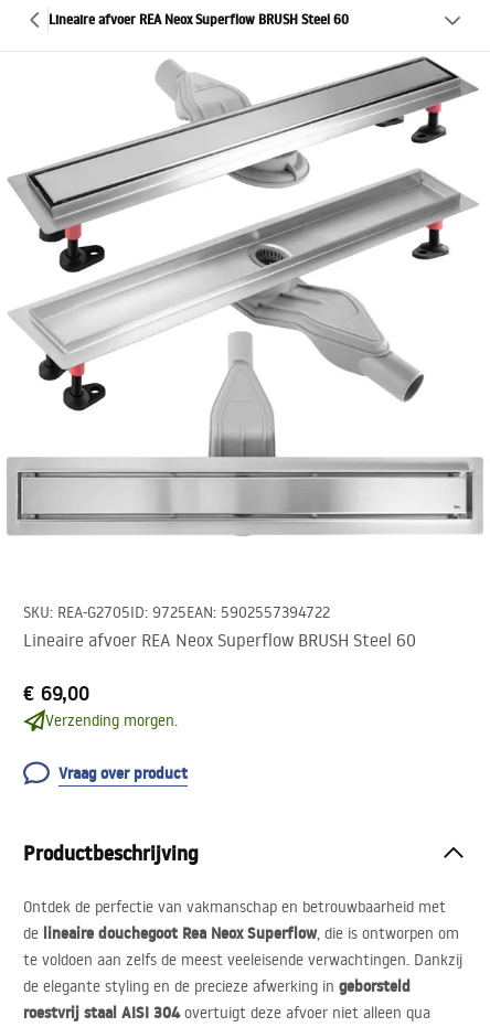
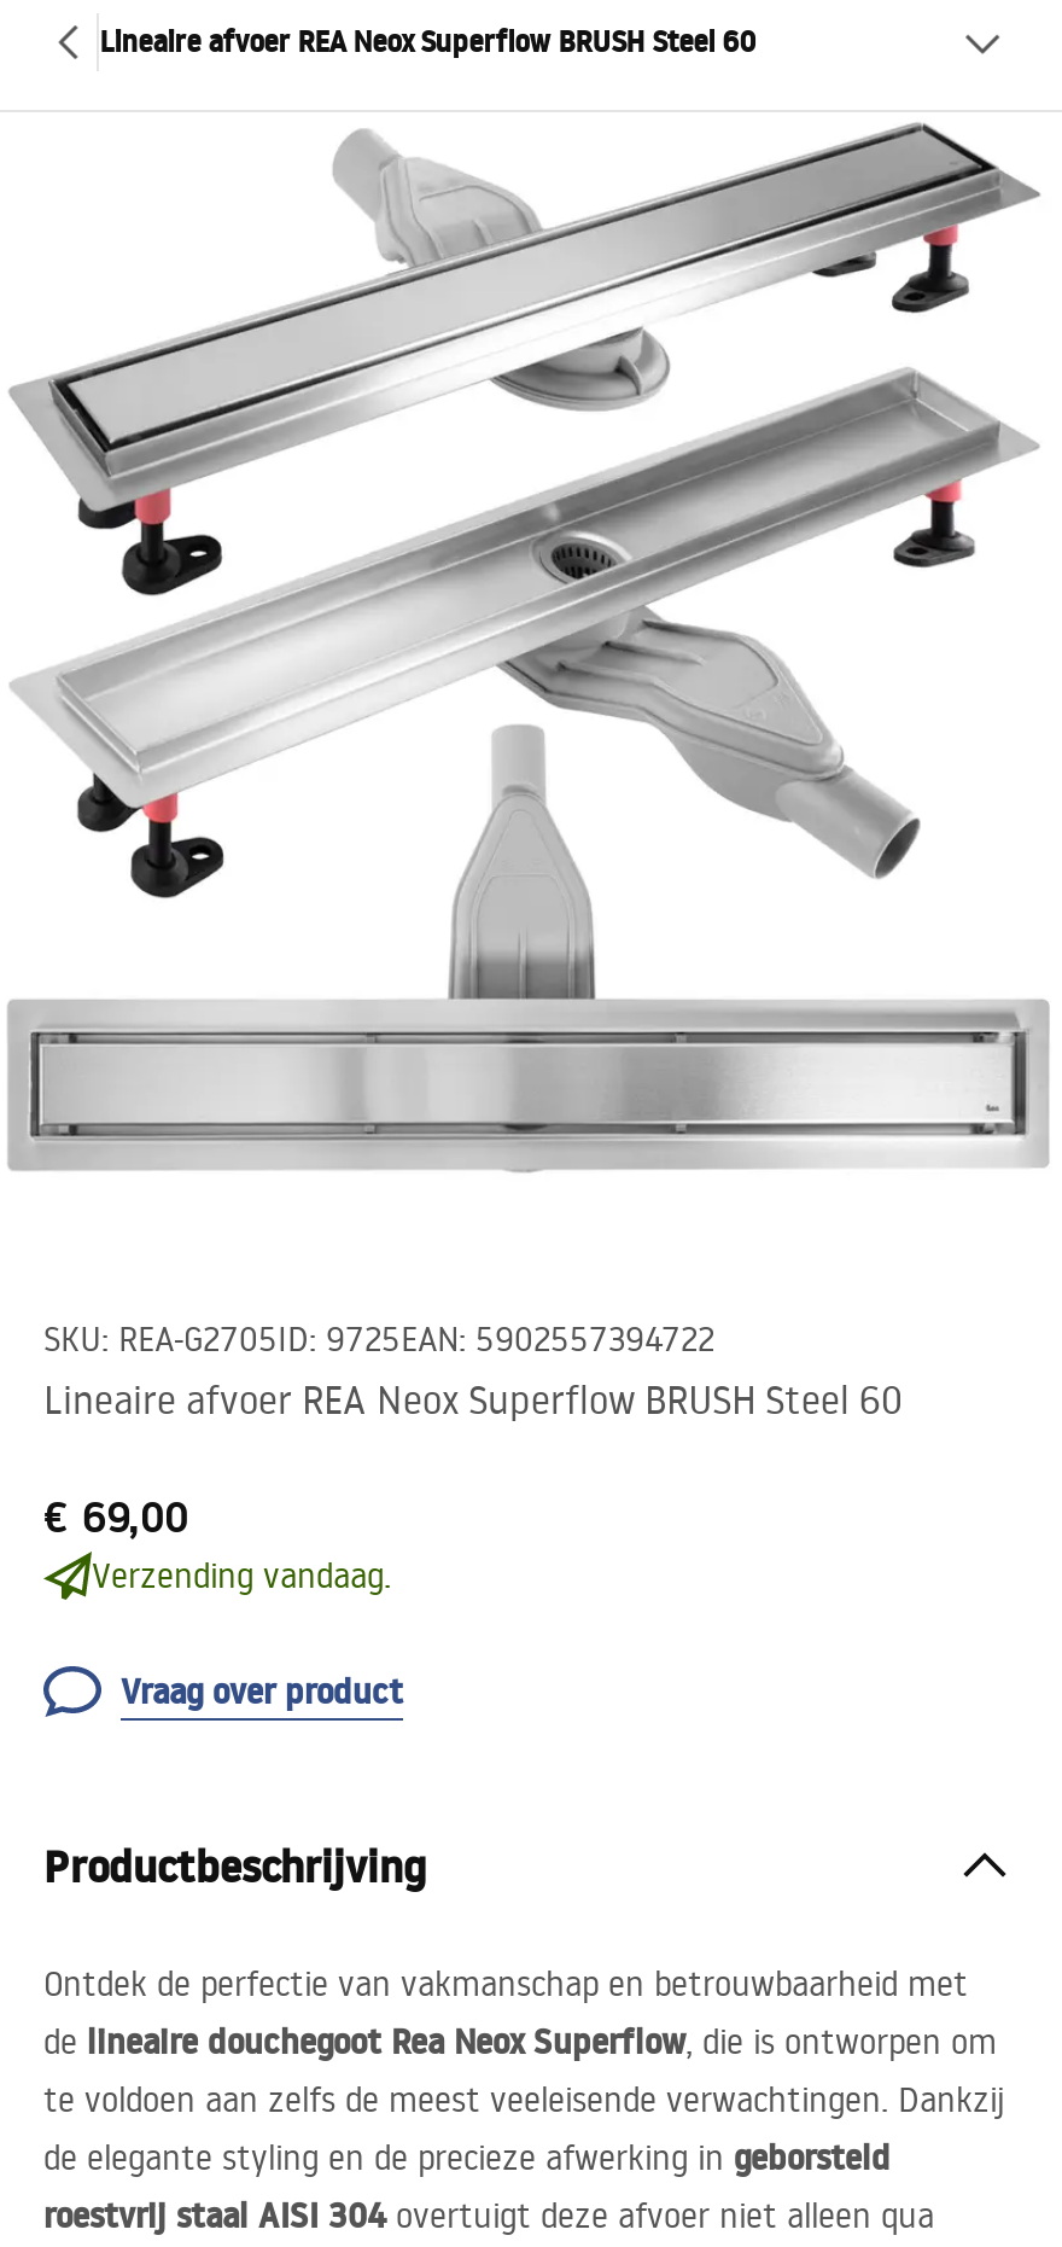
- Verzending morgen.
+ Verzending vandaag.
